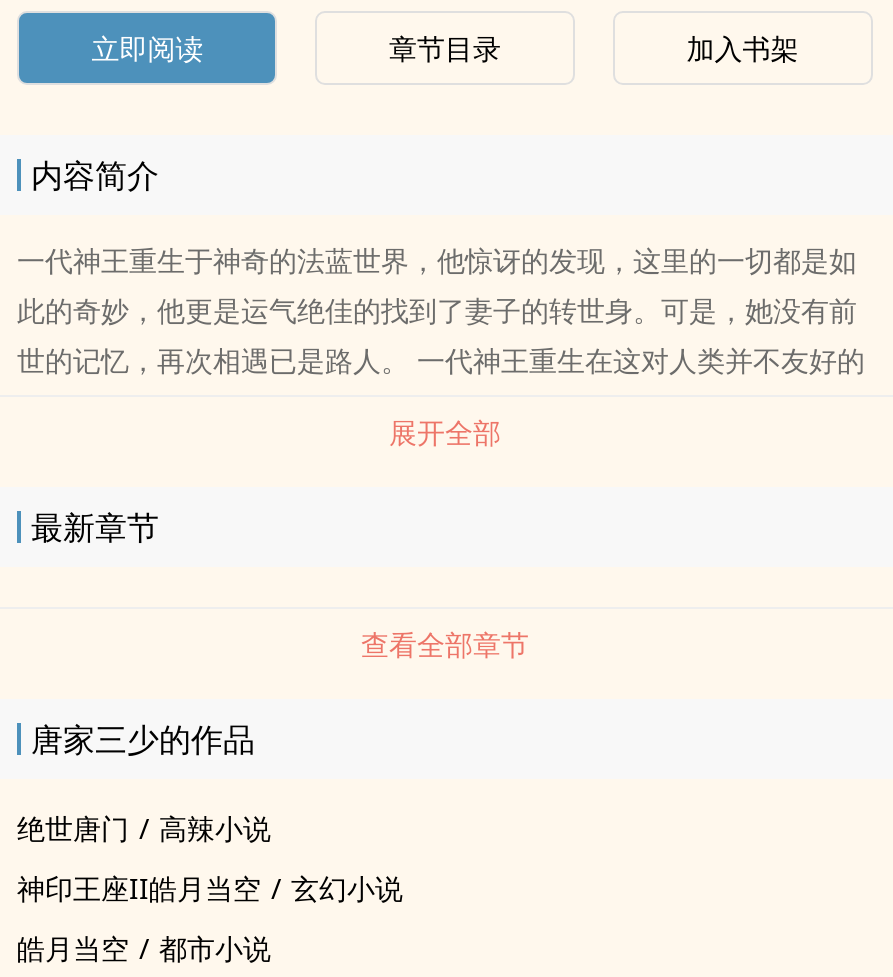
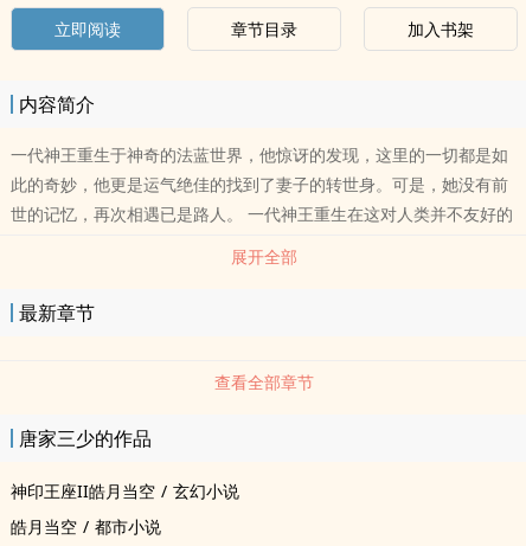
- 绝世唐门 / 高辣小说
